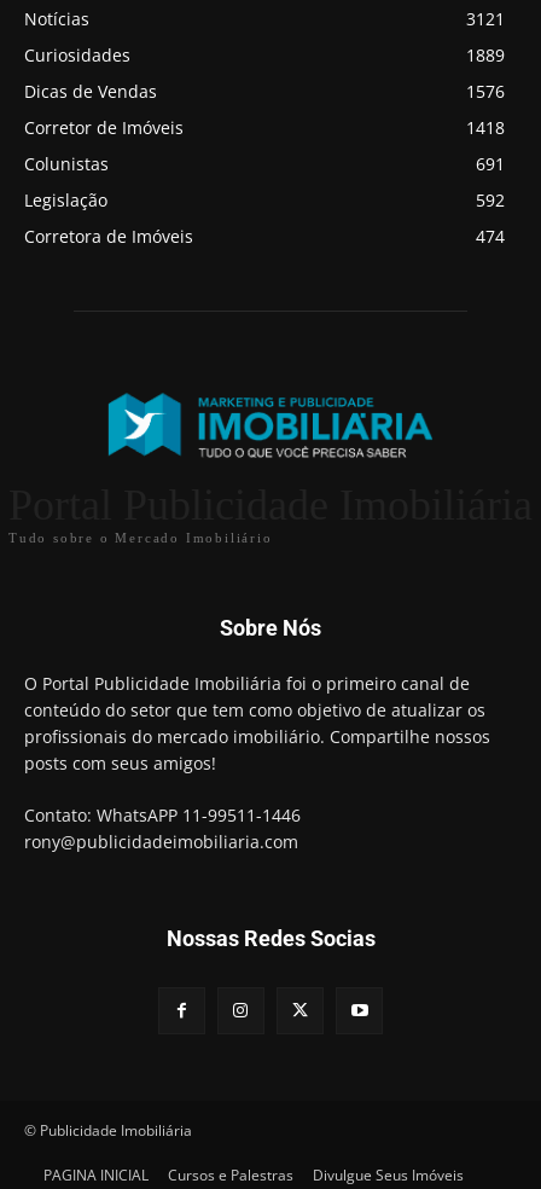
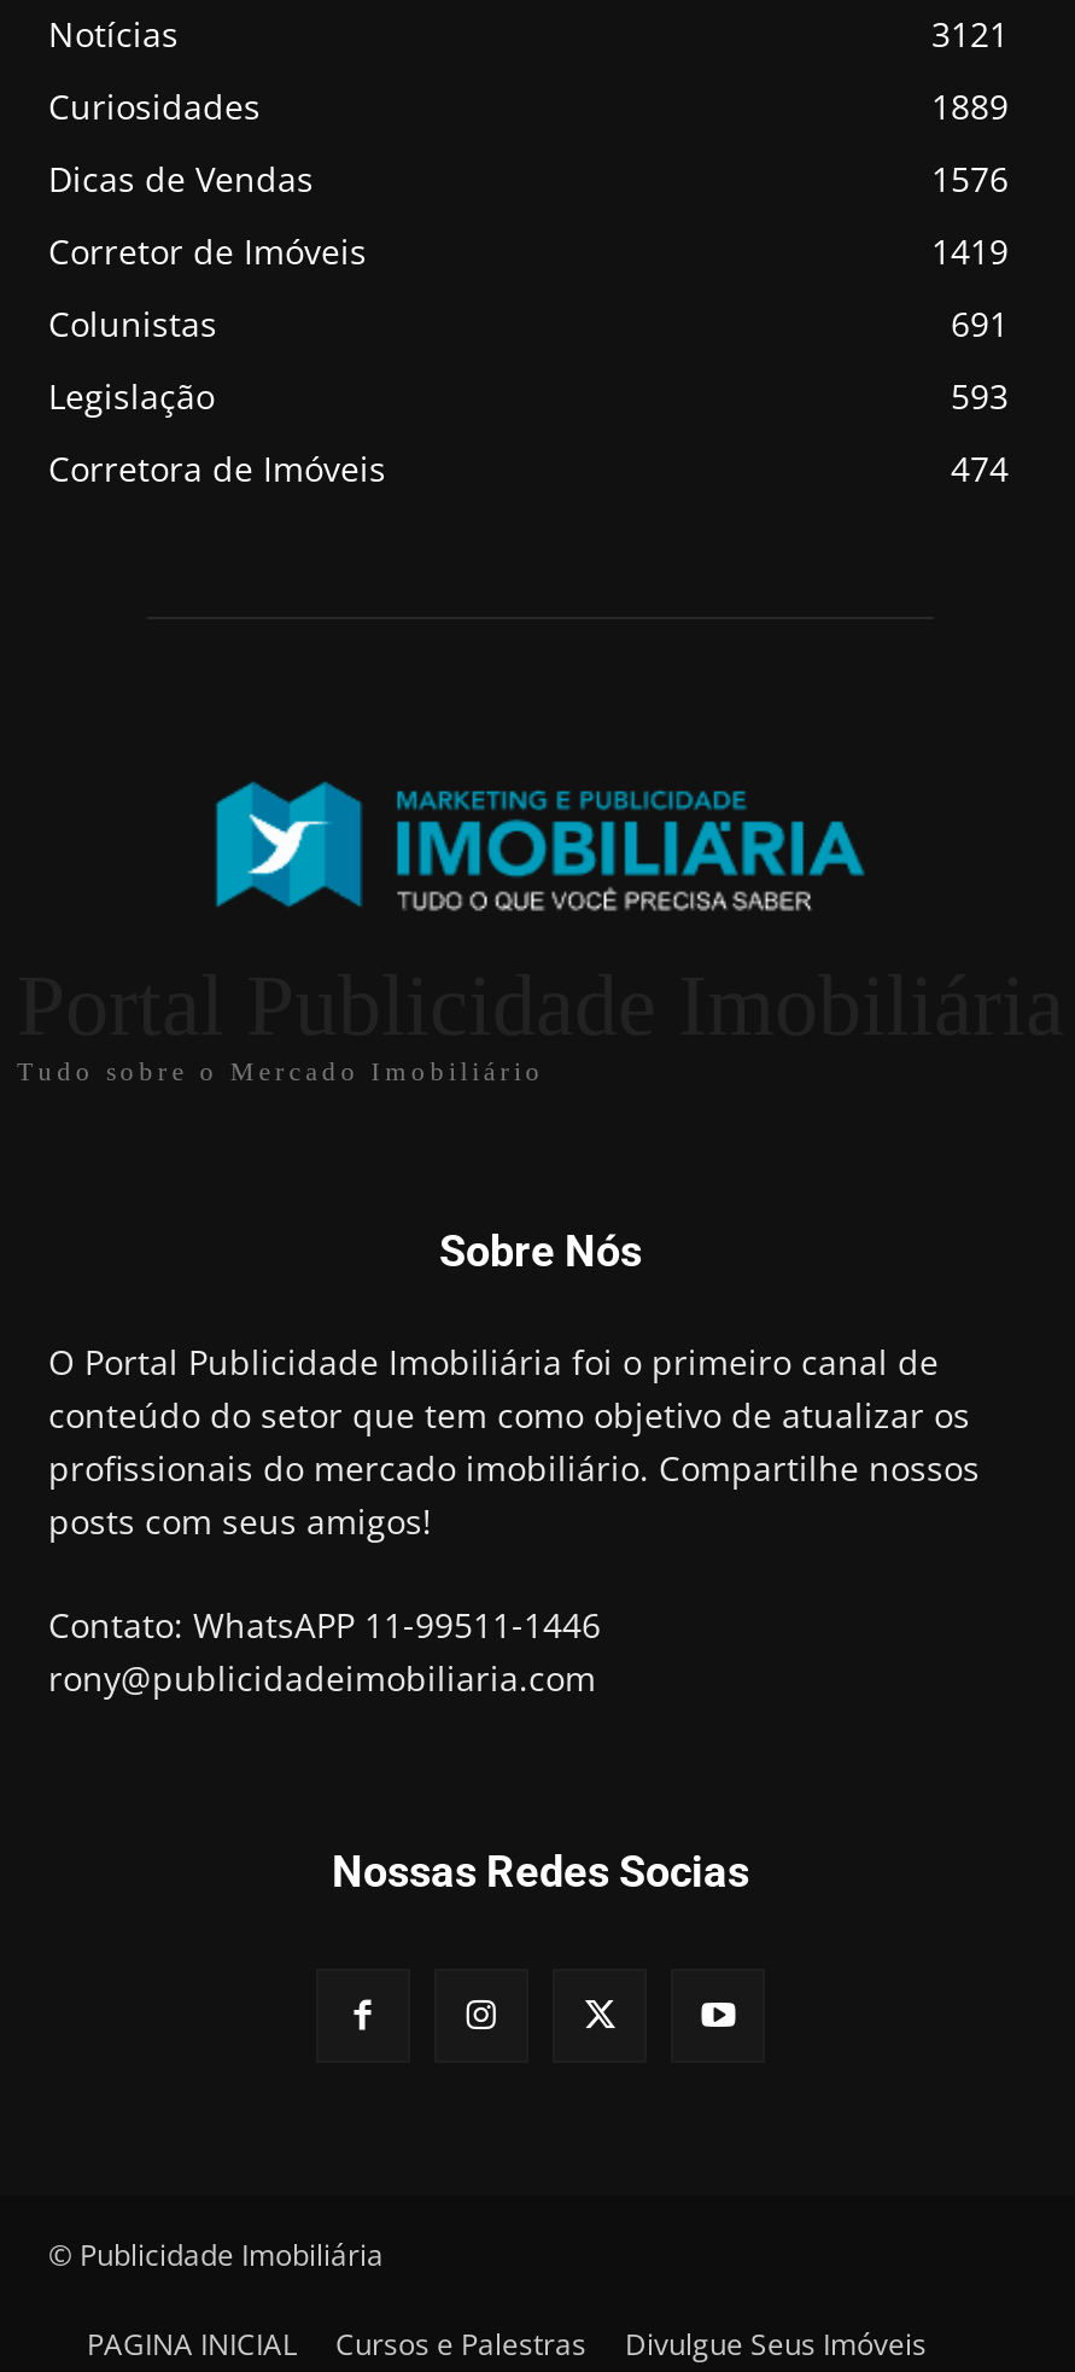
- 1418
+ 1419

- 592
+ 593
